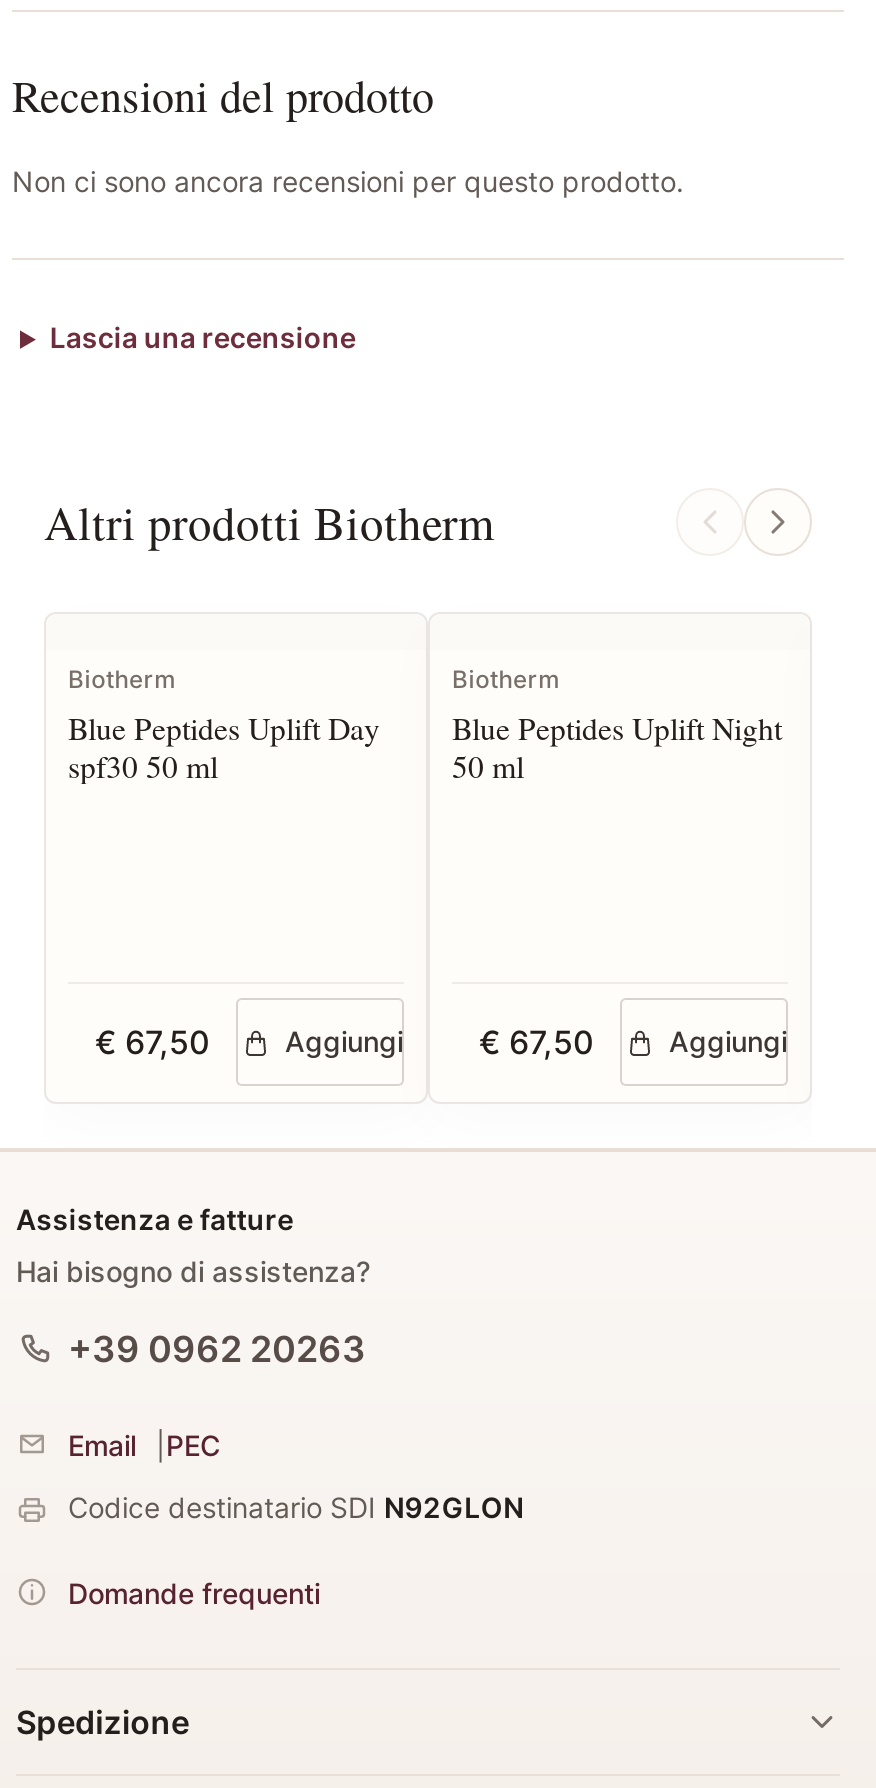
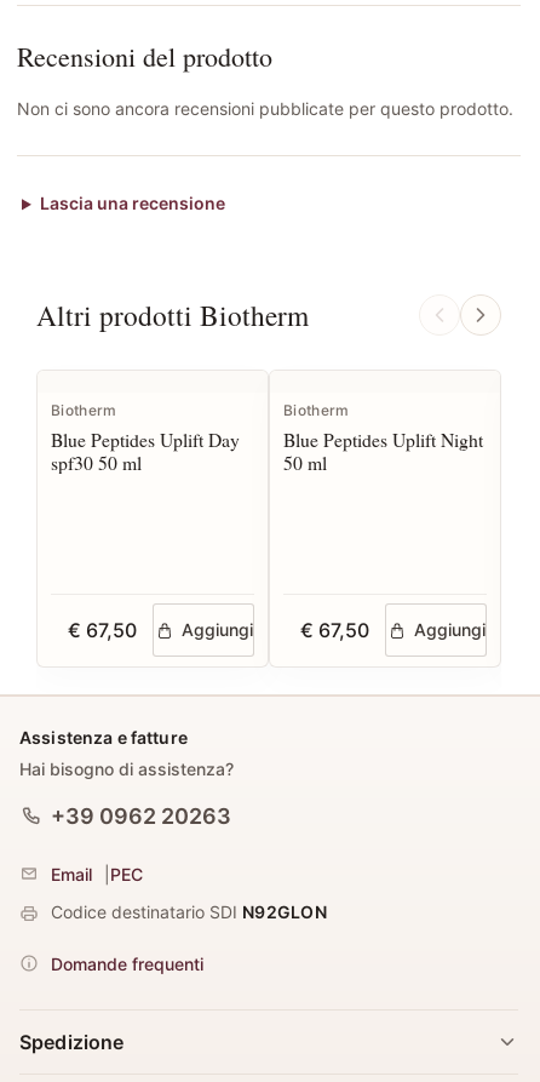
- Non ci sono ancora recensioni per questo prodotto.
+ Non ci sono ancora recensioni pubblicate per questo prodotto.
